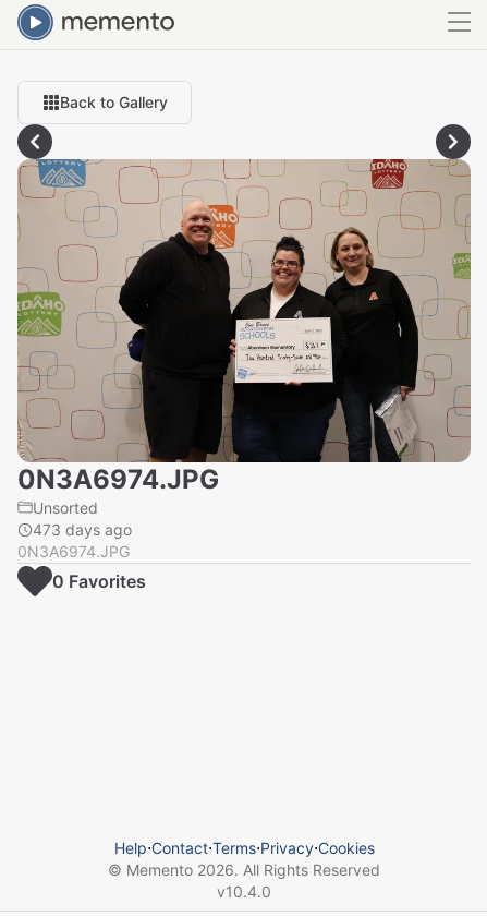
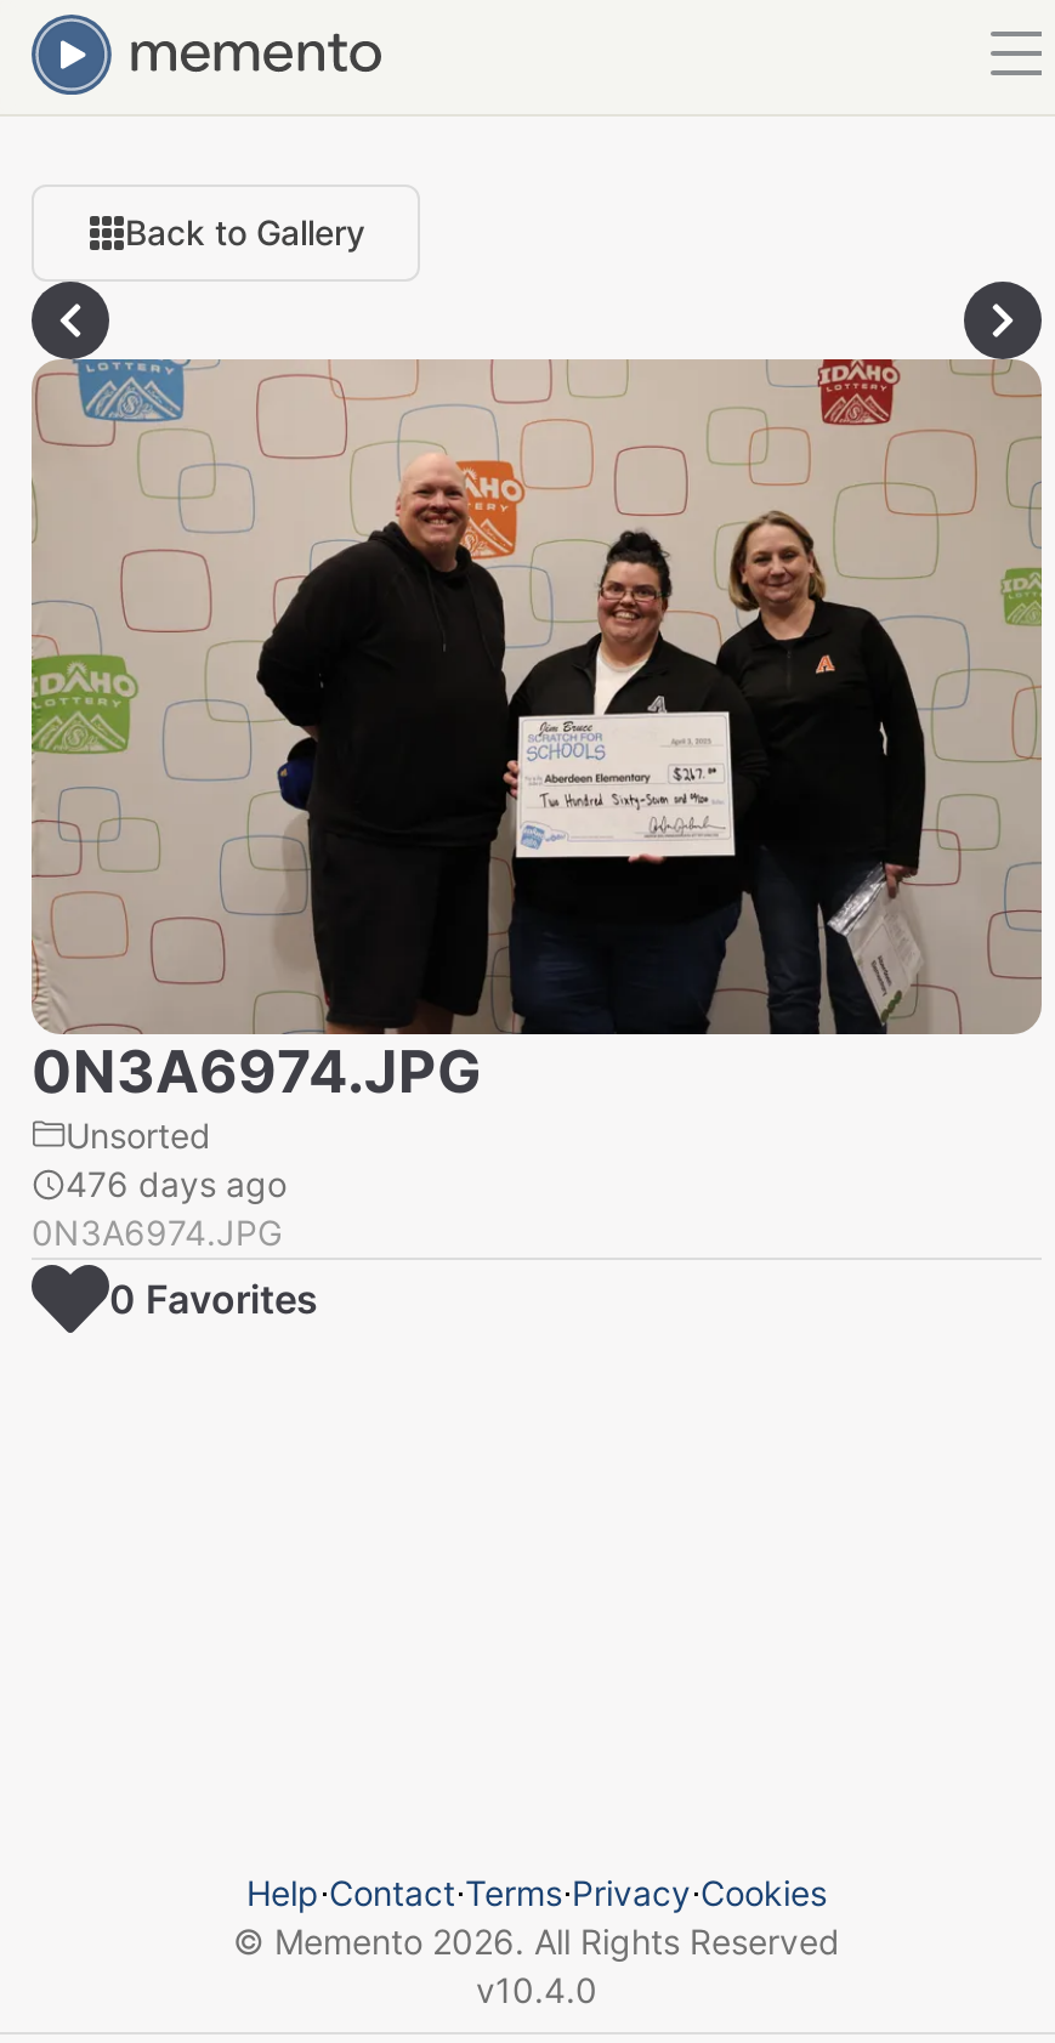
- 473 days ago
+ 476 days ago
